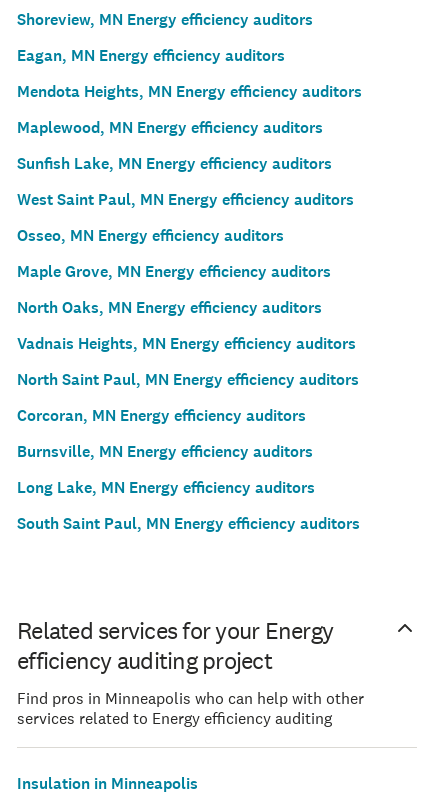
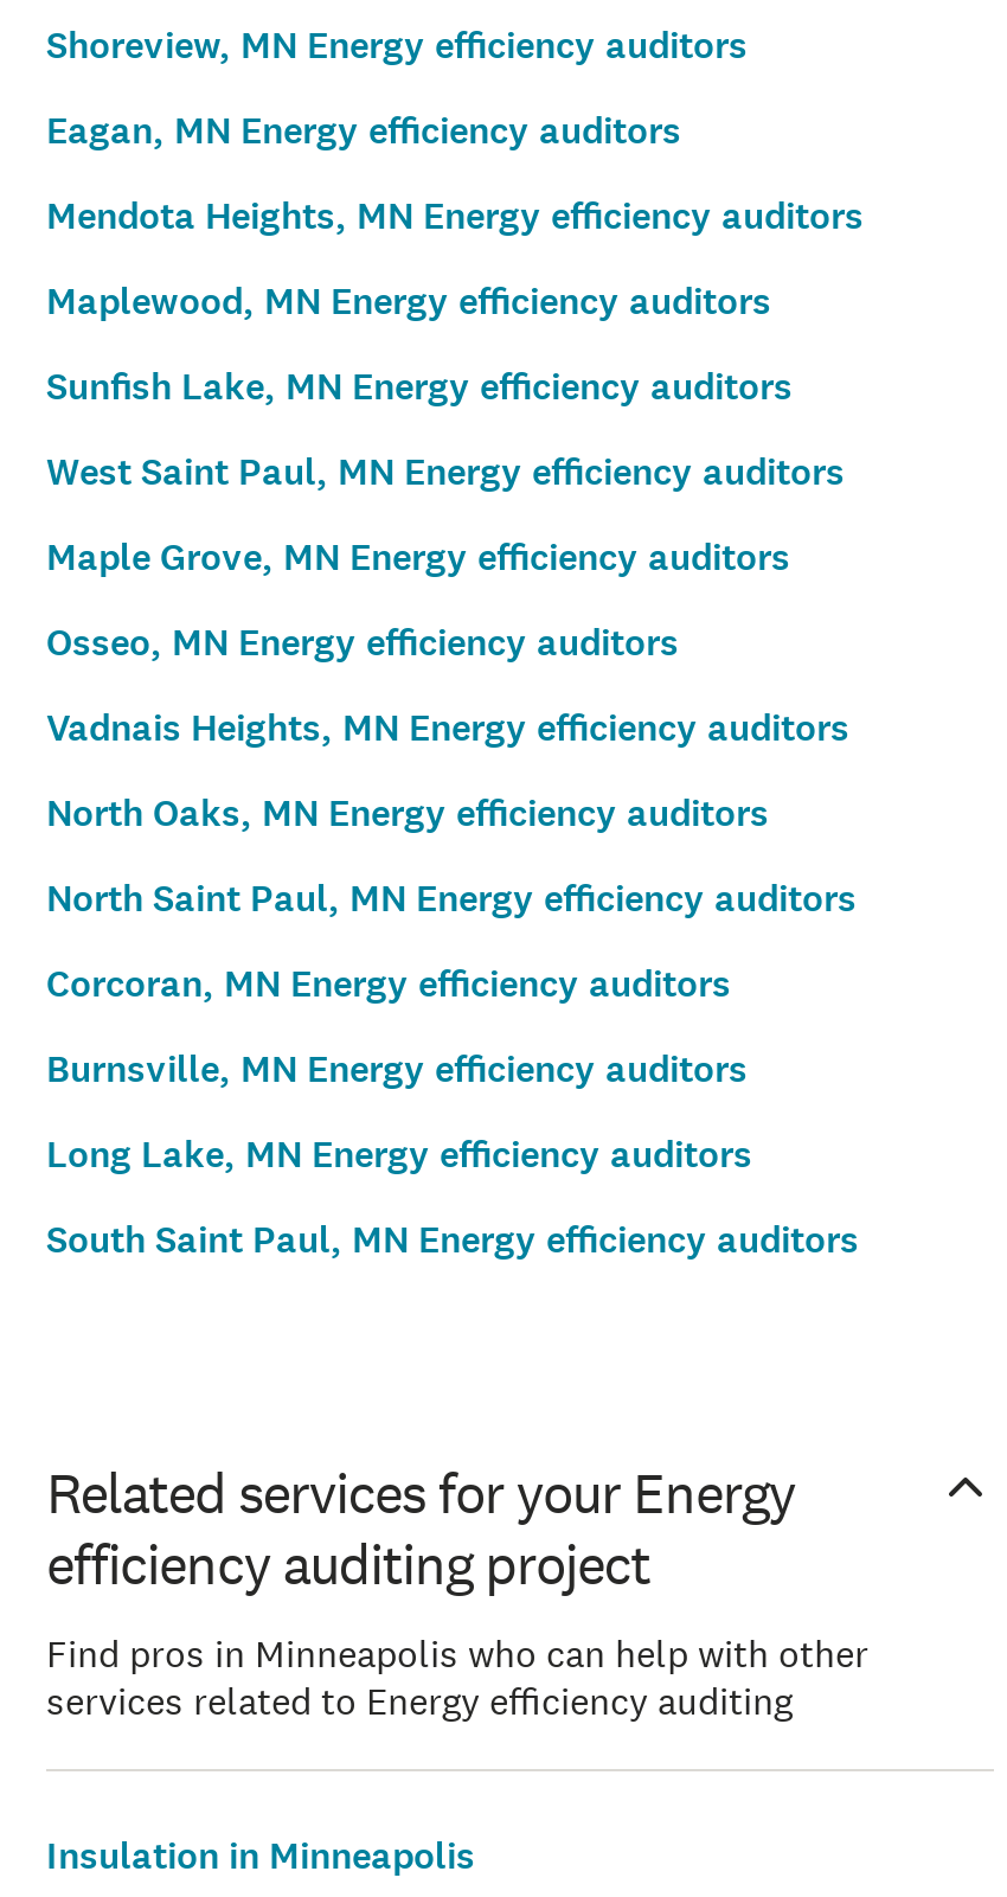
moved down: Osseo, MN Energy efficiency auditors

moved up: Maple Grove, MN Energy efficiency auditors

moved down: North Oaks, MN Energy efficiency auditors

moved up: Vadnais Heights, MN Energy efficiency auditors
